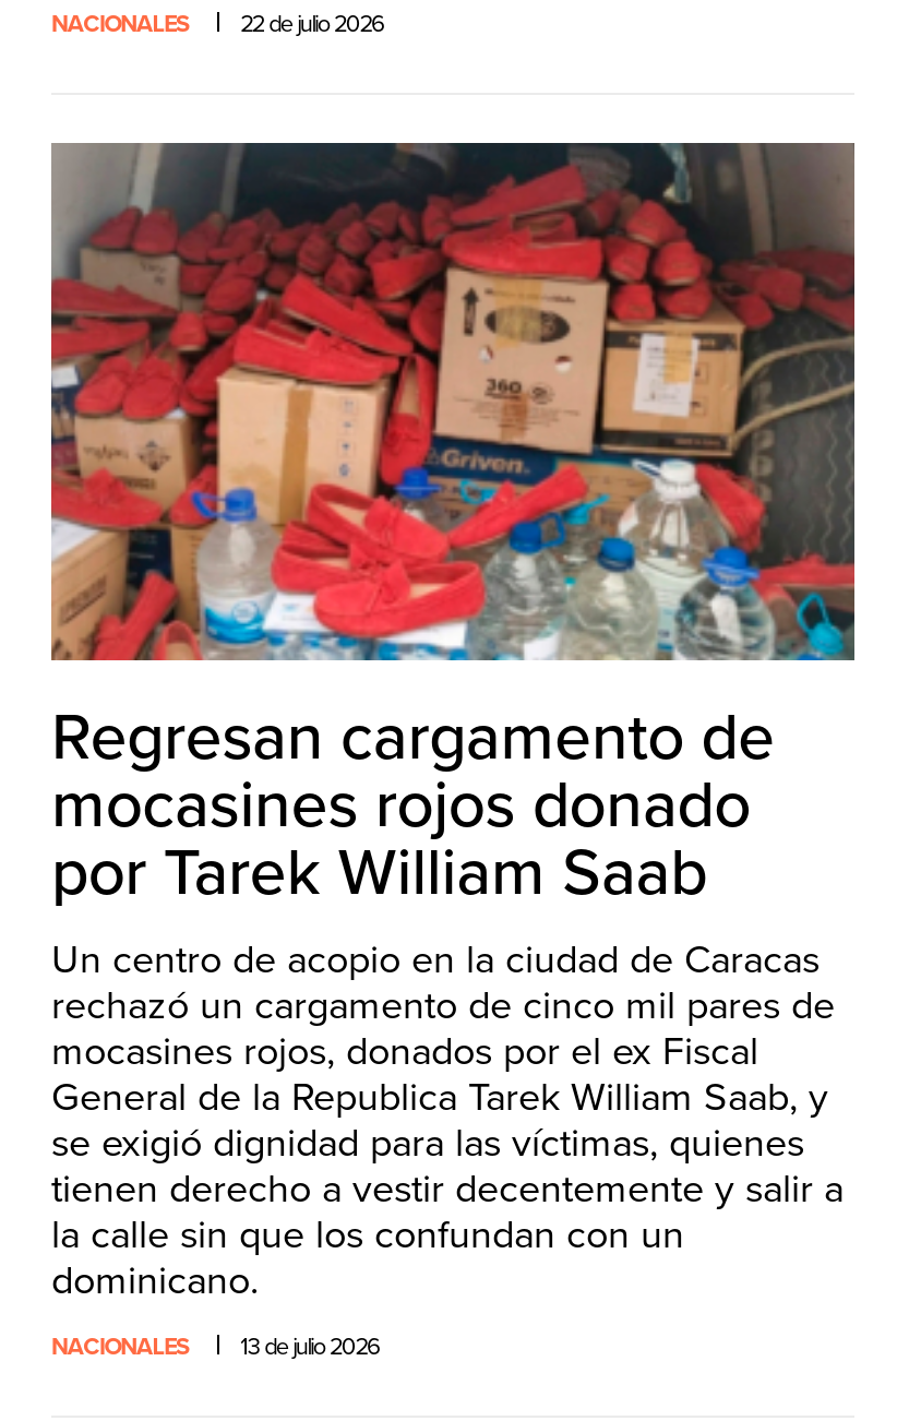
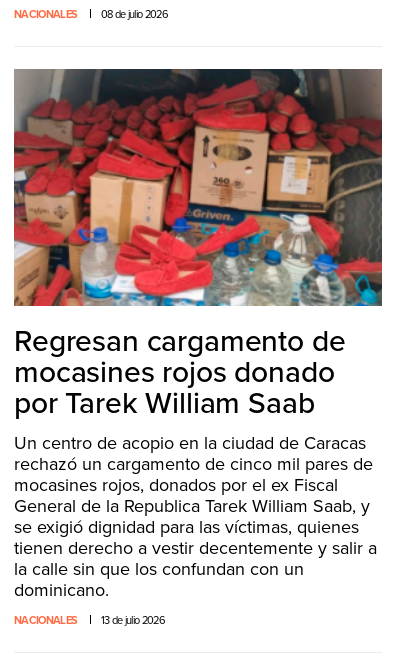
- NACIONALES 22 de julio 2026
+ NACIONALES 08 de julio 2026
